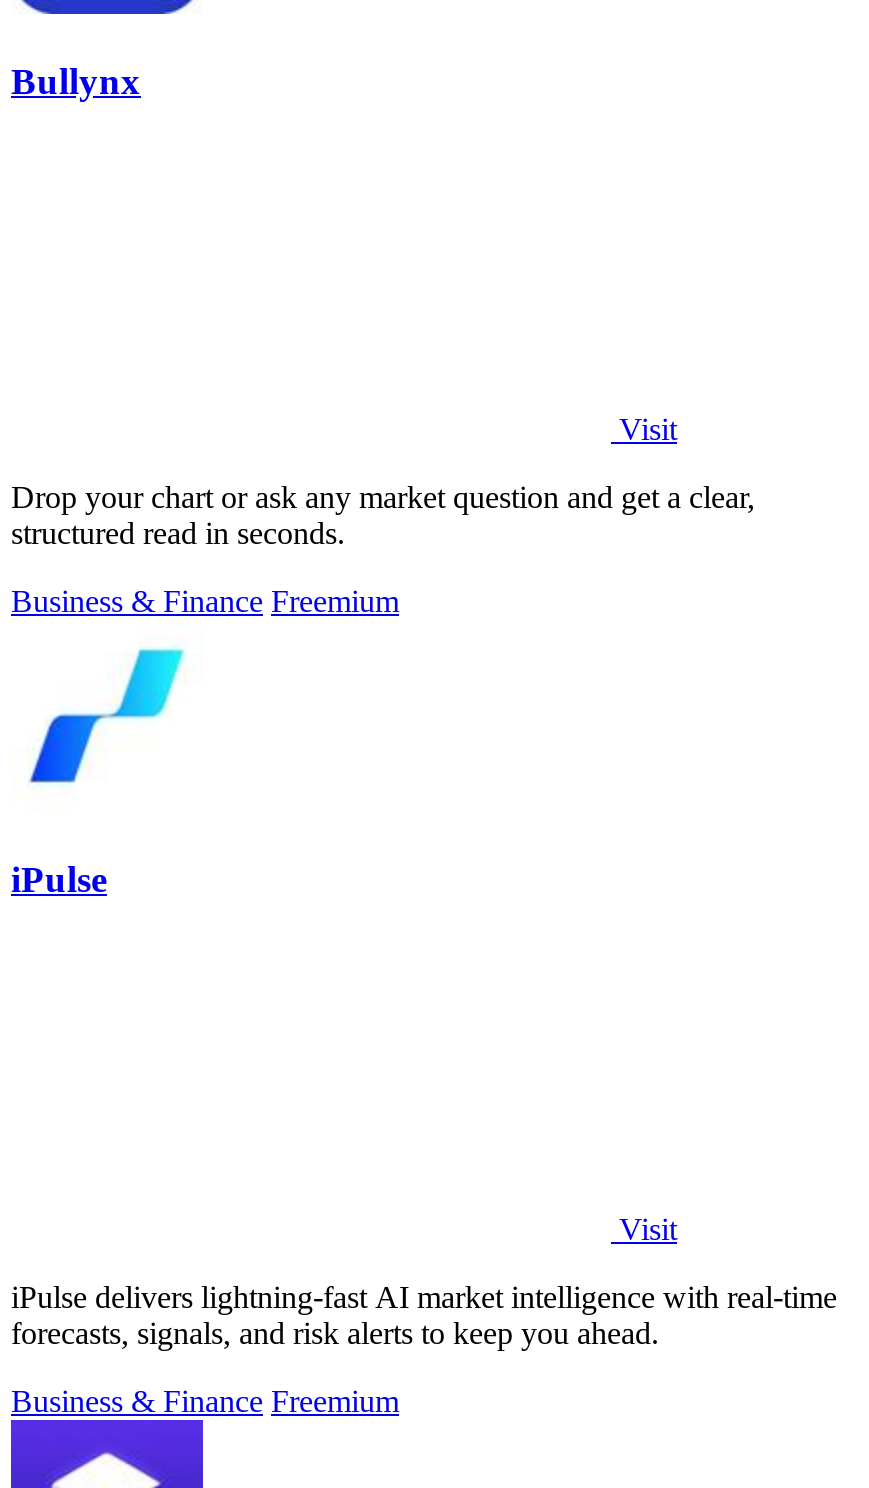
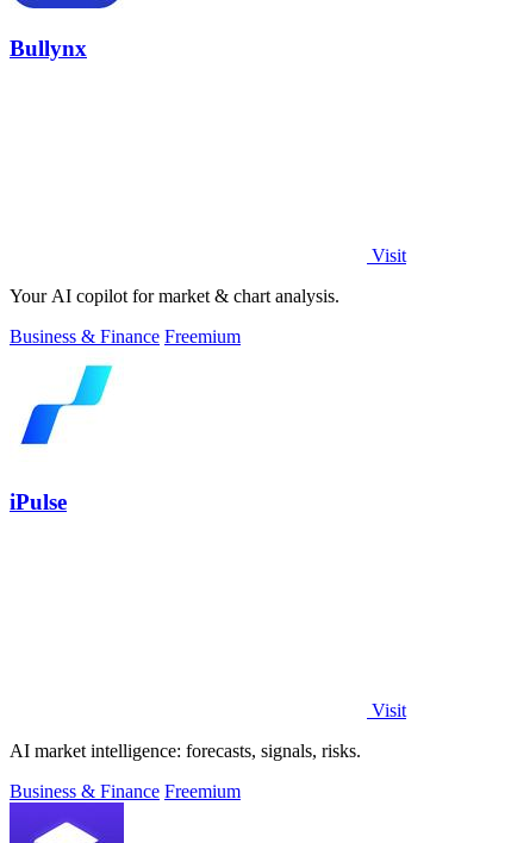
- Drop your chart or ask any market question and get a clear,
- structured read in seconds.
+ Your AI copilot for market & chart analysis.

- iPulse delivers lightning-fast AI market intelligence with real-time
- forecasts, signals, and risk alerts to keep you ahead.
+ AI market intelligence: forecasts, signals, risks.
